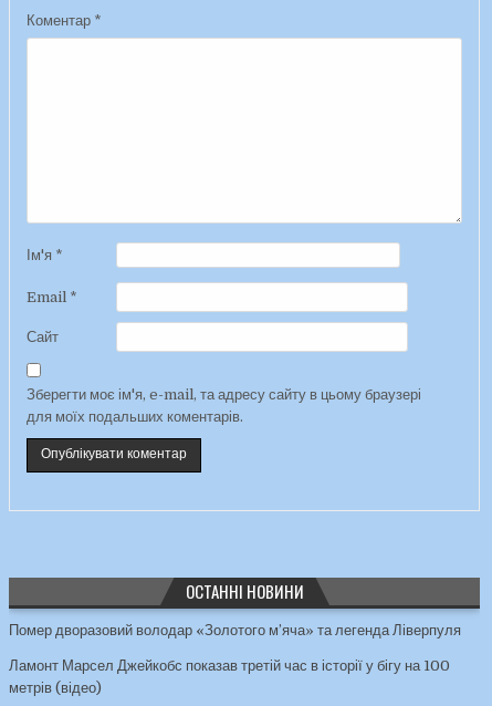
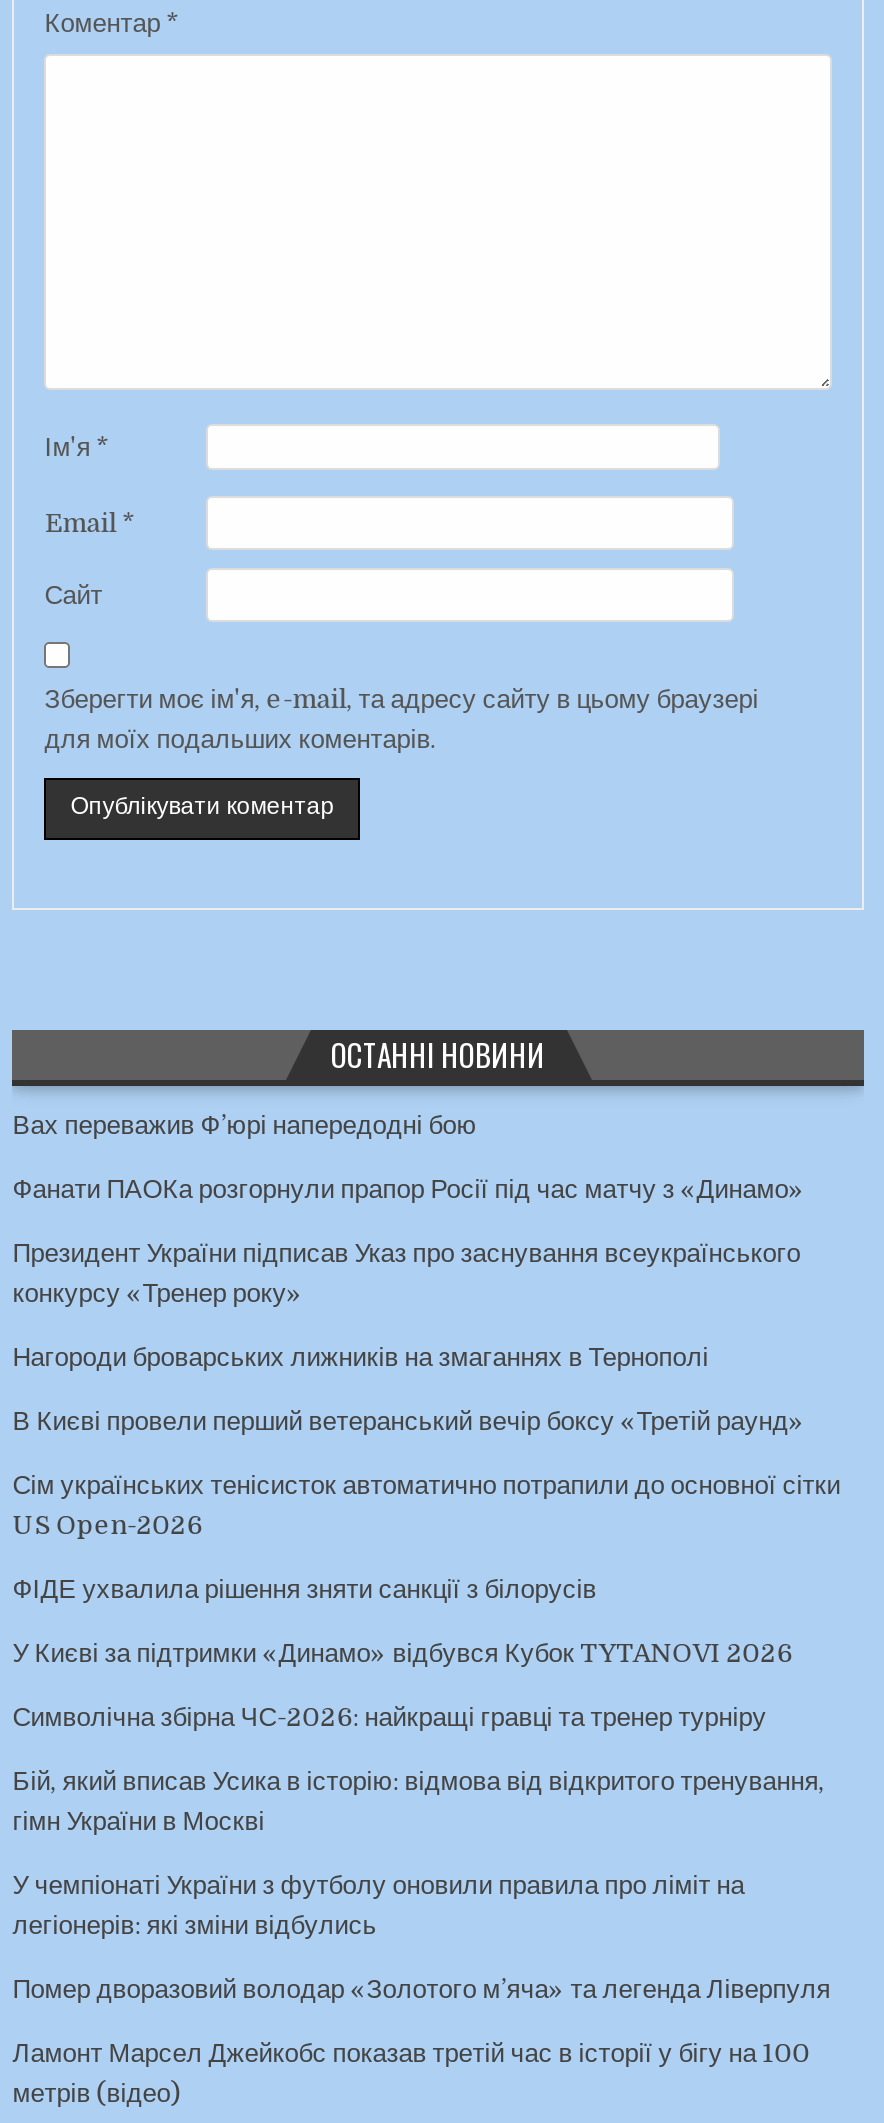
+ Вах переважив Ф’юрі напередодні бою
+ Фанати ПАОКа розгорнули прапор Росії під час матчу з «Динамо»
+ Президент України підписав Указ про заснування всеукраїнського
+ конкурсу «Тренер року»
+ Нагороди броварських лижників на змаганнях в Тернополі
+ В Києві провели перший ветеранський вечір боксу «Третій раунд»
+ Сім українських тенісисток автоматично потрапили до основної сітки
+ US Open-2026
+ ФІДЕ ухвалила рішення зняти санкції з білорусів
+ У Києві за підтримки «Динамо» відбувся Кубок TYTANOVI 2026
+ Символічна збірна ЧС-2026: найкращі гравці та тренер турніру
+ Бій, який вписав Усика в історію: відмова від відкритого тренування,
+ гімн України в Москві
+ У чемпіонаті України з футболу оновили правила про ліміт на
+ легіонерів: які зміни відбулись
